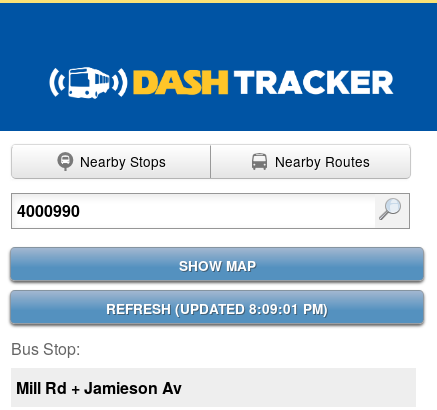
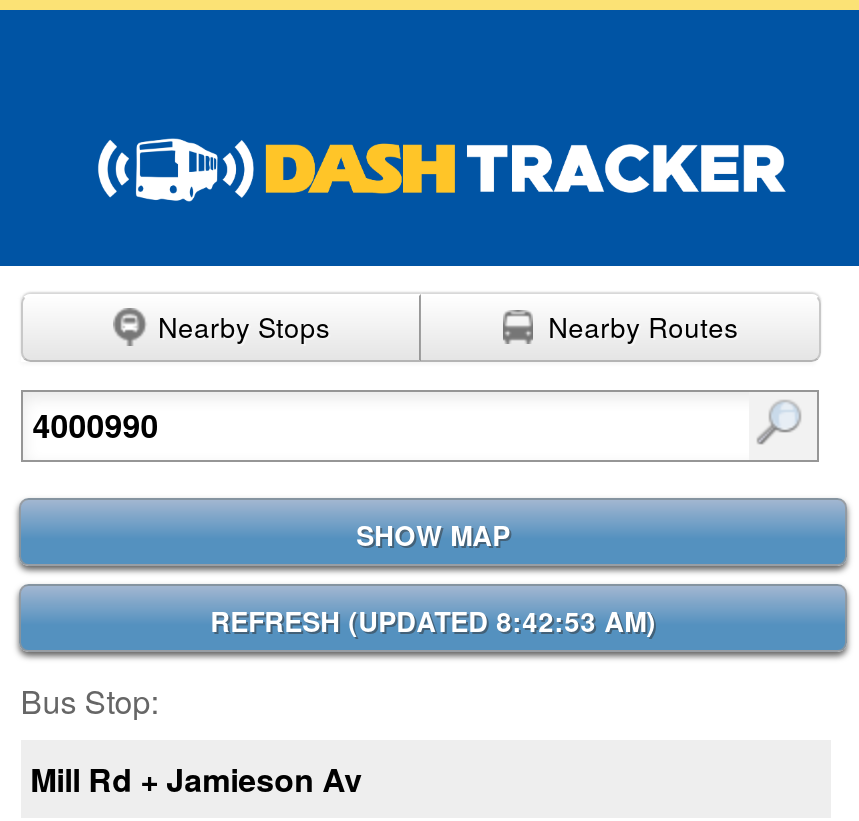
- REFRESH (UPDATED 8:09:01 PM)
+ REFRESH (UPDATED 8:42:53 AM)
